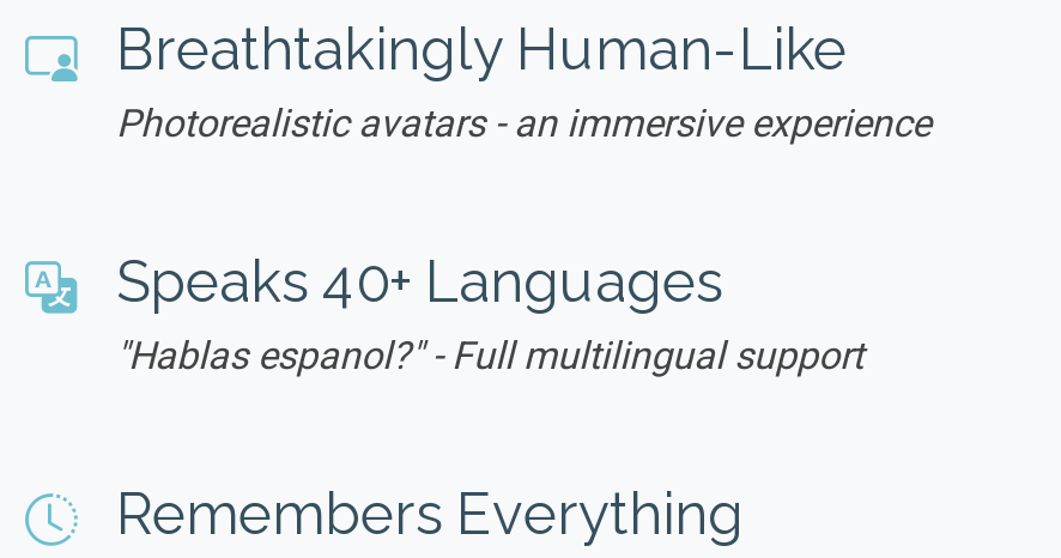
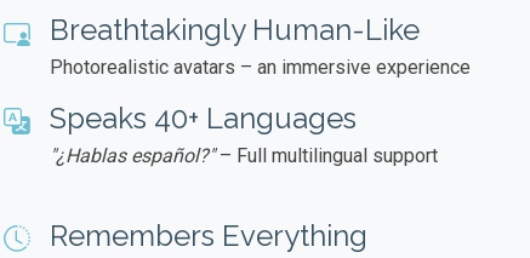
- Photorealistic avatars - an immersive experience
+ Photorealistic avatars – an immersive experience

- "Hablas espanol?" - Full multilingual support
+ "¿Hablas español?"– Full multilingual support
